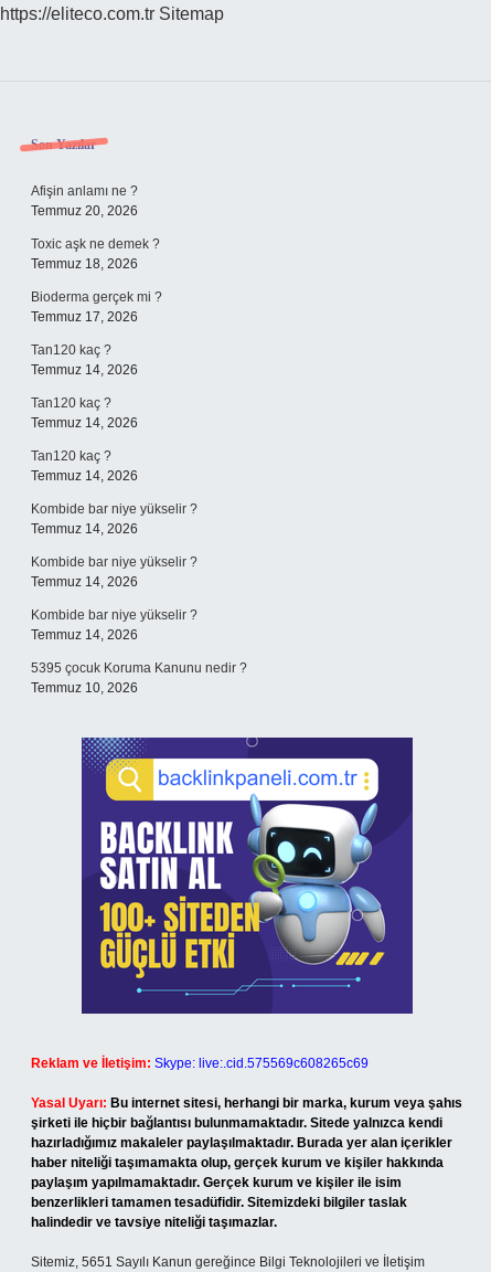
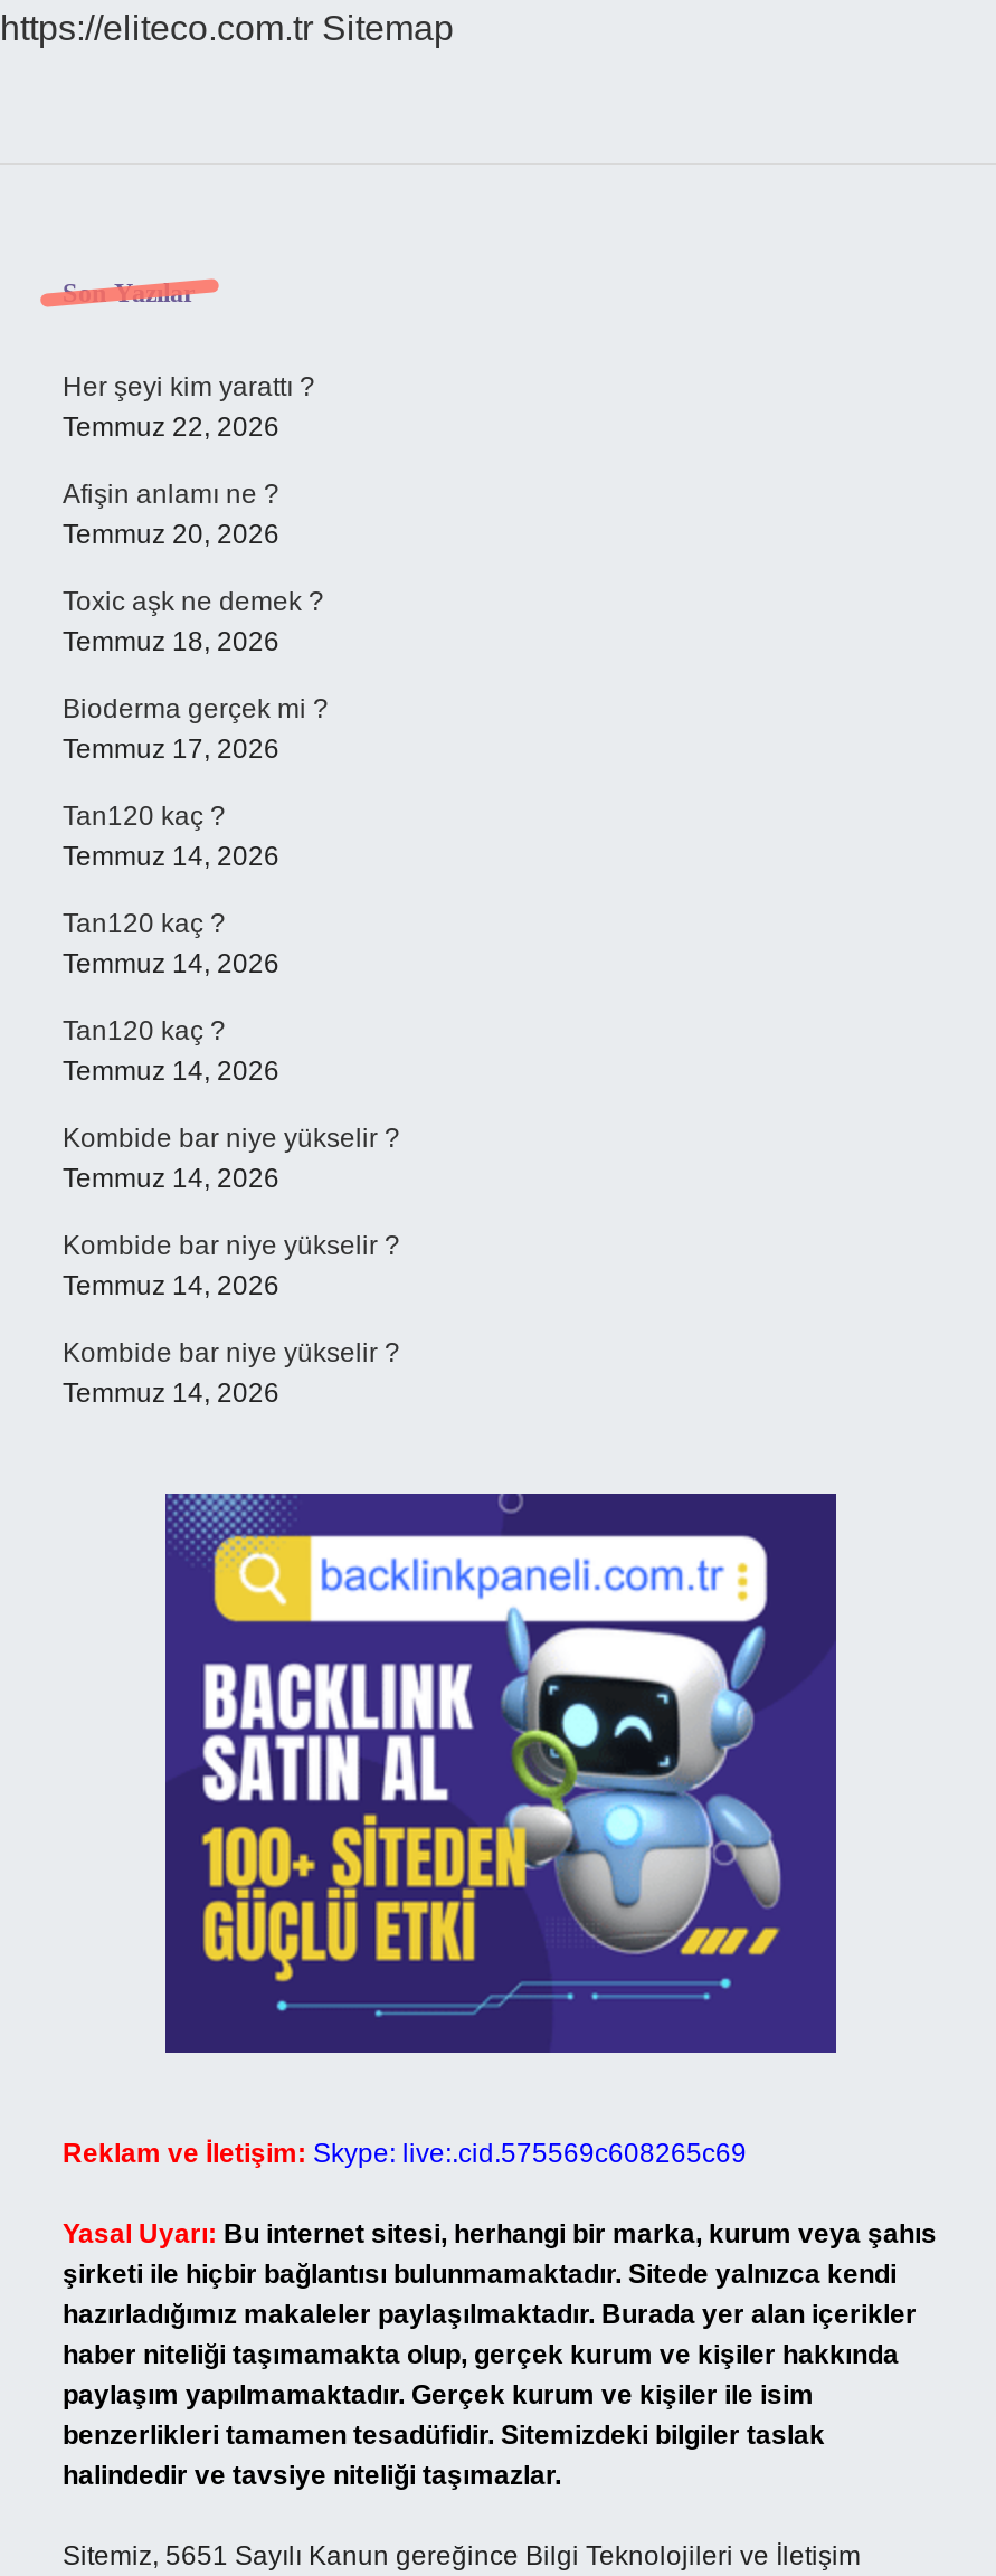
+ Her şeyi kim yarattı ?
+ Temmuz 22, 2026

moved down: Afişin anlamı ne ? | Temmuz 20, 2026 | Toxic aşk ne demek ? | ... | Kombide bar niye yükselir ? | Temmuz 14, 2026

- 5395 çocuk Koruma Kanunu nedir ?
- Temmuz 10, 2026
